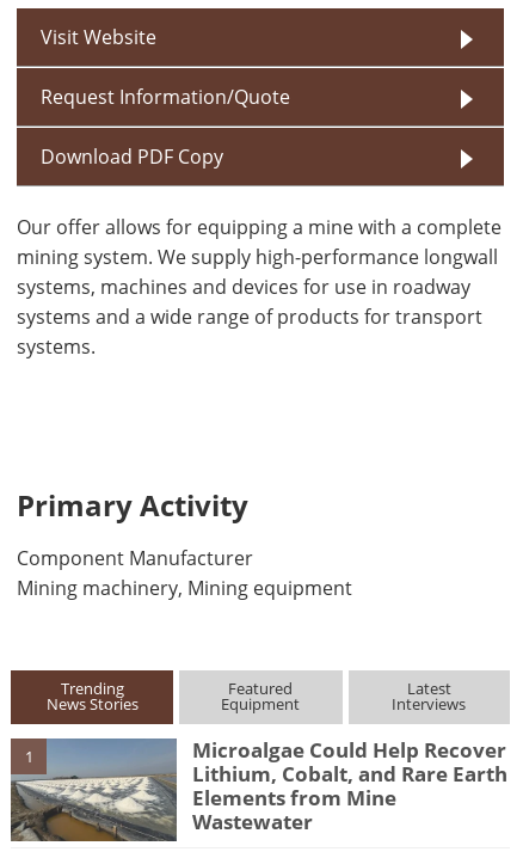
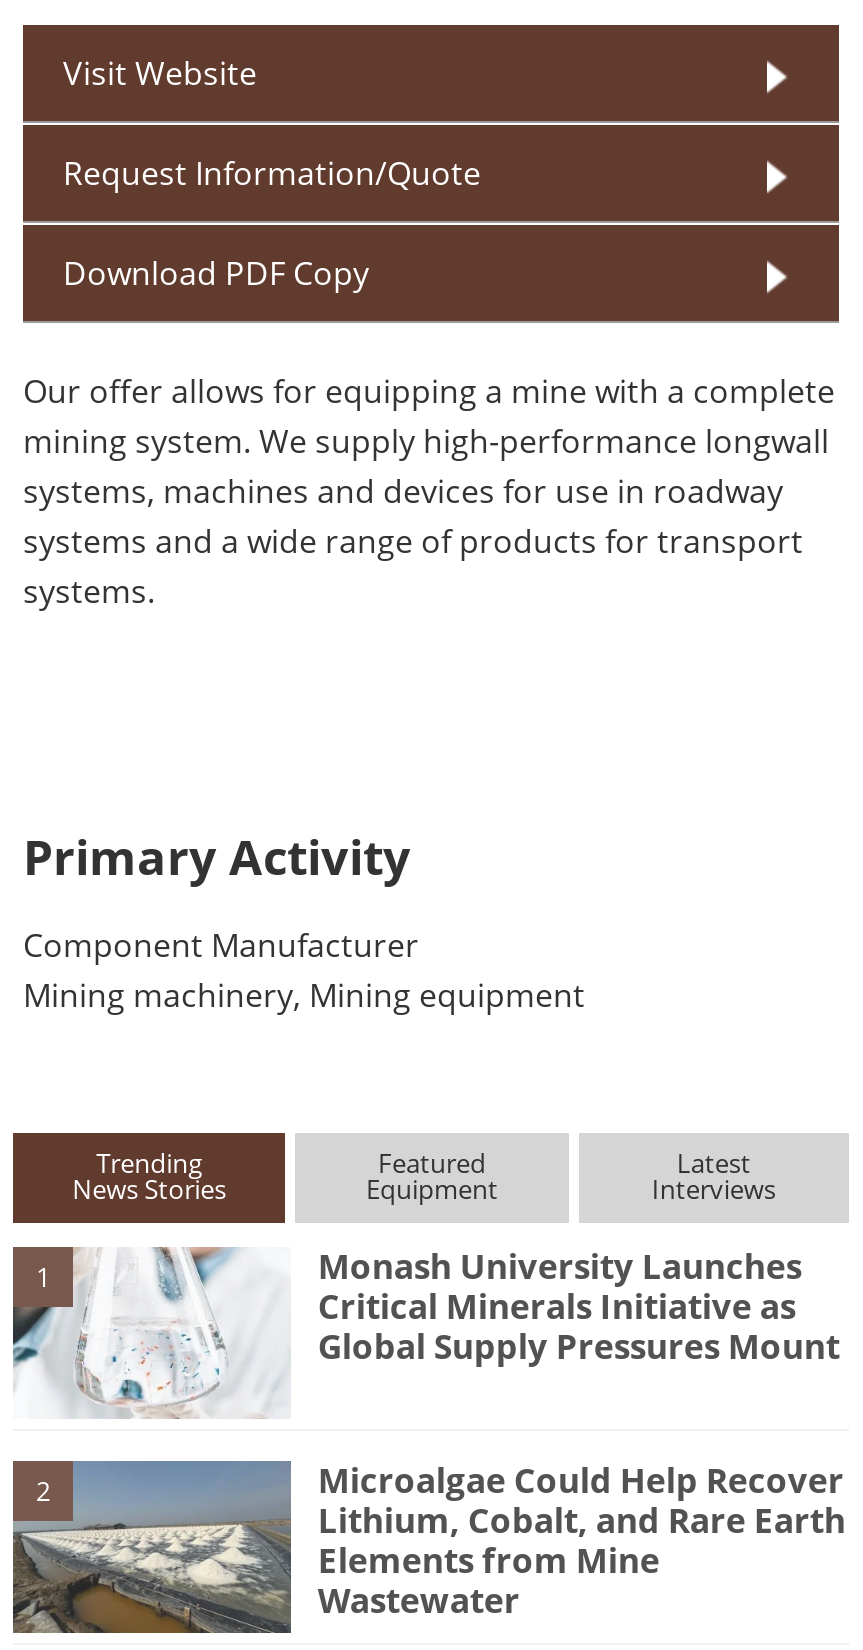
+ [image]
+ Monash University Launches
+ Critical Minerals Initiative as
+ Global Supply Pressures Mount
+ 2
